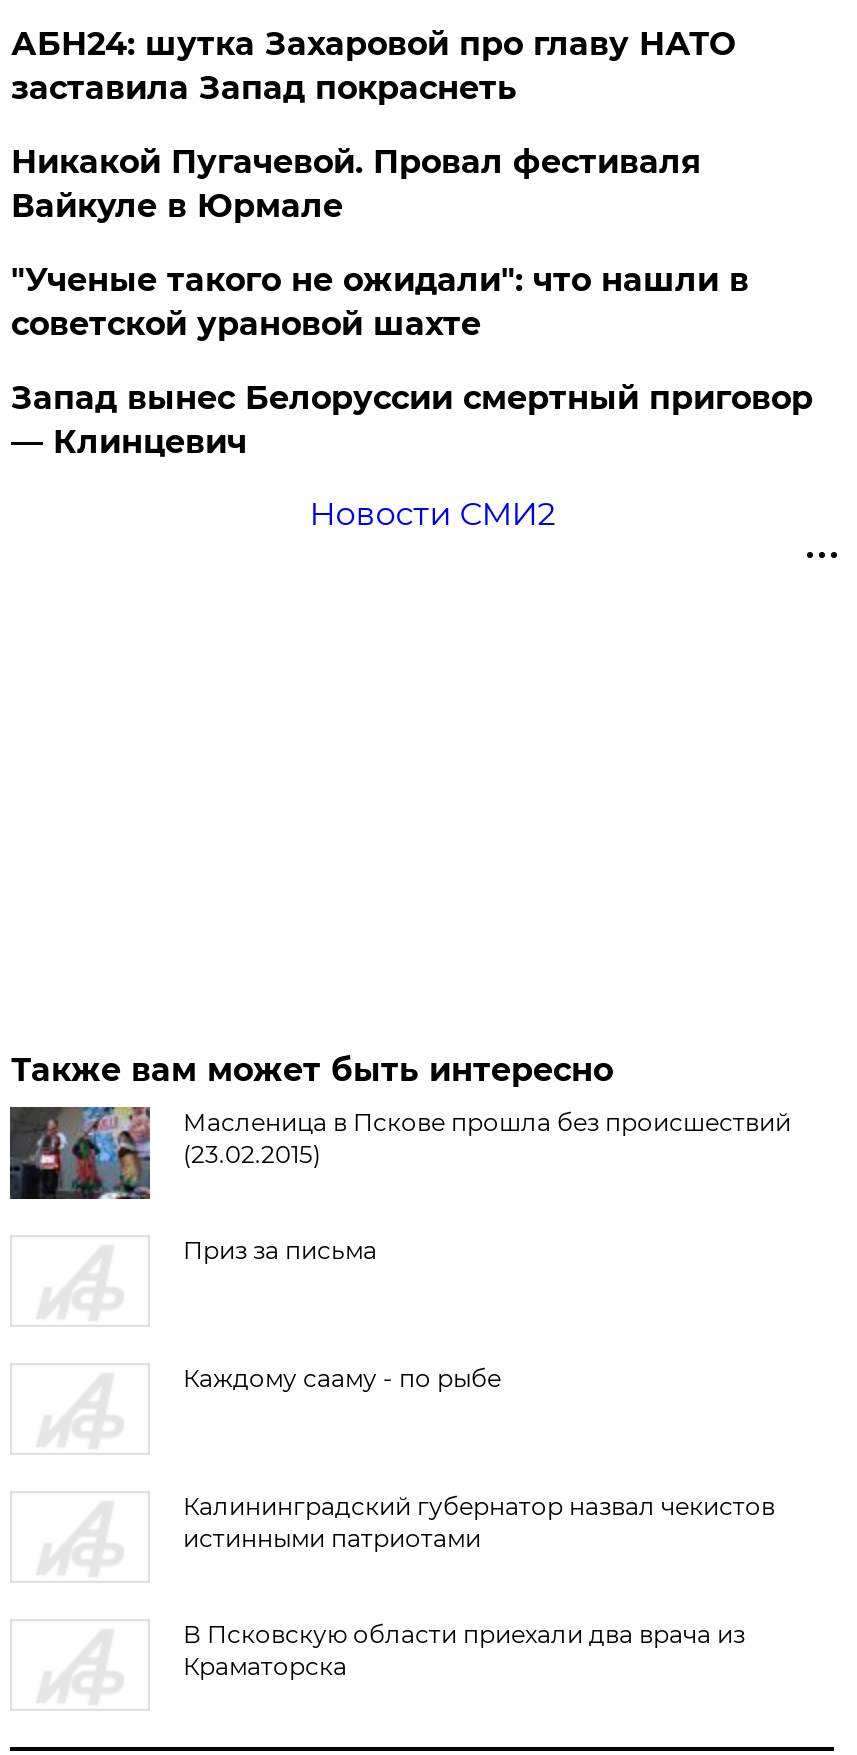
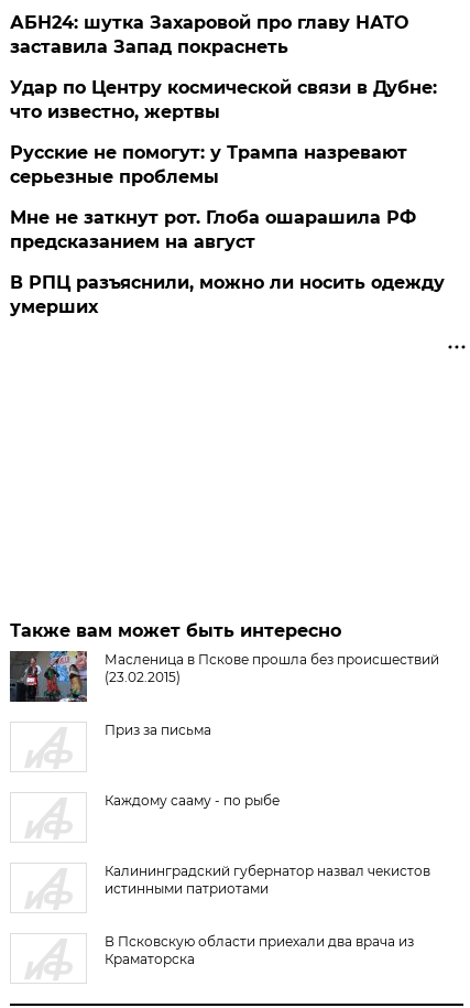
- Никакой Пугачевой. Провал фестиваля
- Вайкуле в Юрмале
+ Удар по Центру космической связи в Дубне:
+ что известно, жертвы

- "Ученые такого не ожидали": что нашли в
- советской урановой шахте
+ Русские не помогут: у Трампа назревают
+ серьезные проблемы

- Запад вынес Белоруссии смертный приговор
- — Клинцевич
+ Мне не заткнут рот. Глоба ошарашила РФ
+ предсказанием на август

- Новости СМИ2
+ В РПЦ разъяснили, можно ли носить одежду
+ умерших
